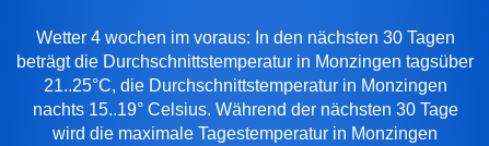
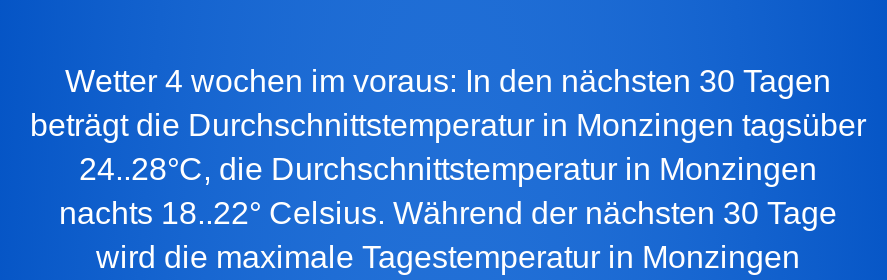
- 21..25°C, die Durchschnittstemperatur in Monzingen
+ 24..28°C, die Durchschnittstemperatur in Monzingen

- nachts 15..19° Celsius. Während der nächsten 30 Tage
+ nachts 18..22° Celsius. Während der nächsten 30 Tage
